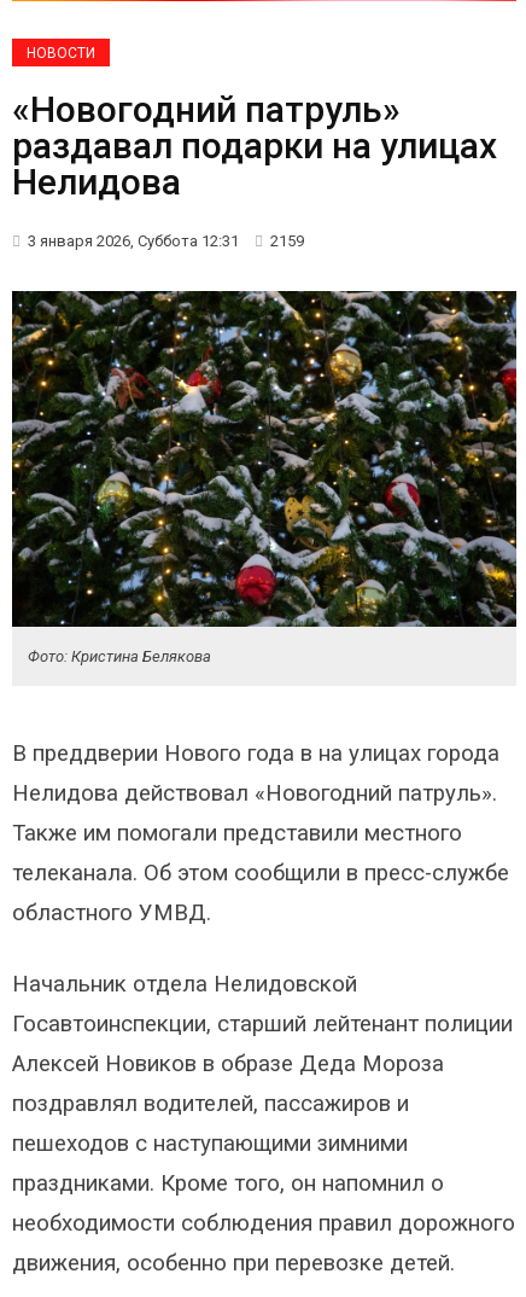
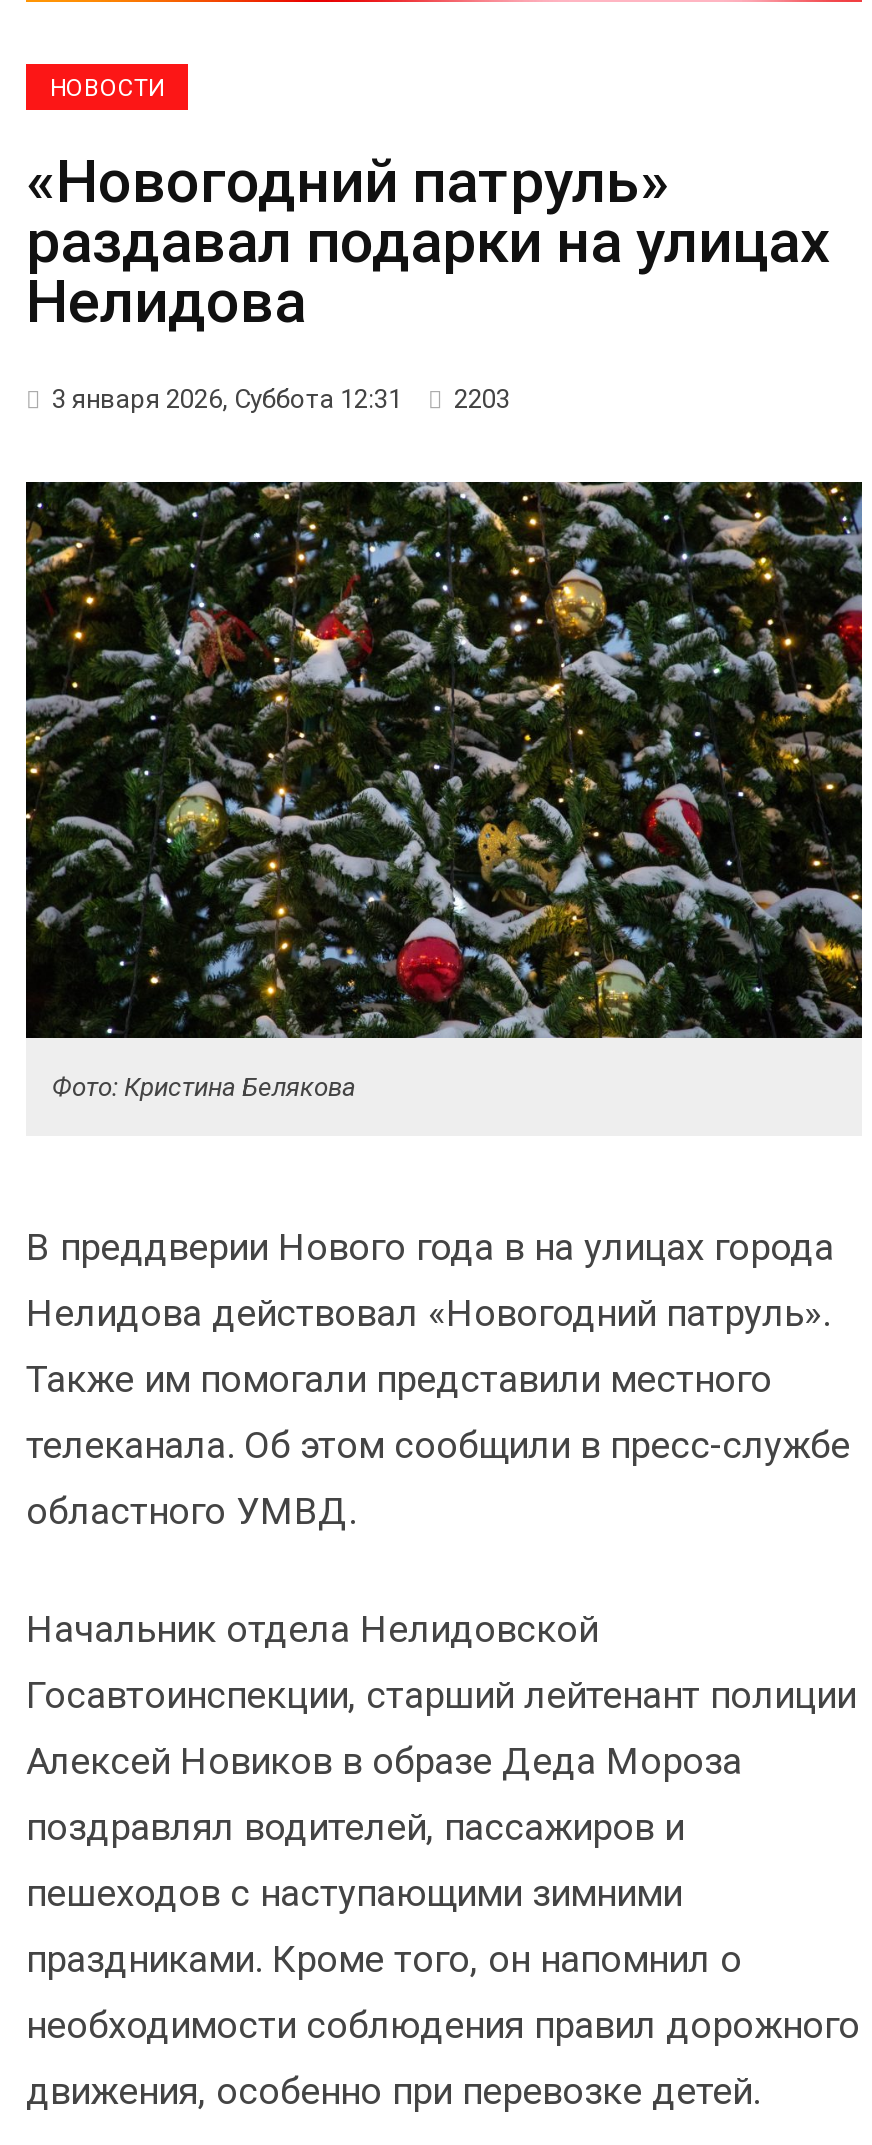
- 3 января 2026, Суббота 12:31 2159
+ 3 января 2026, Суббота 12:31 2203
